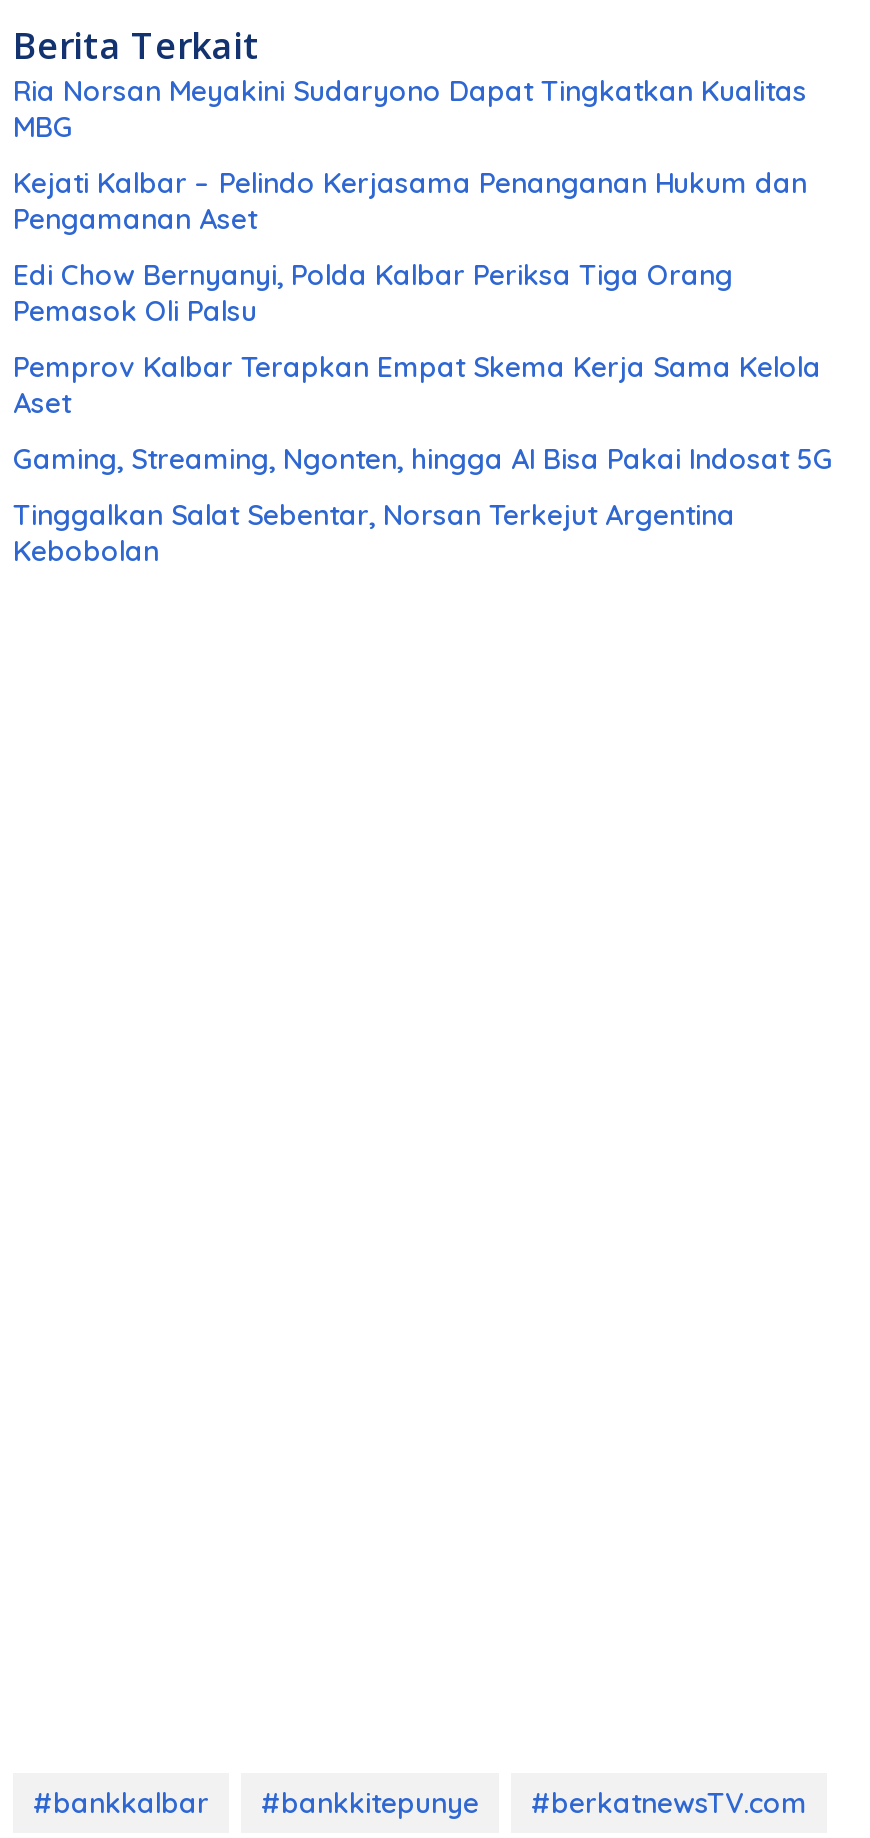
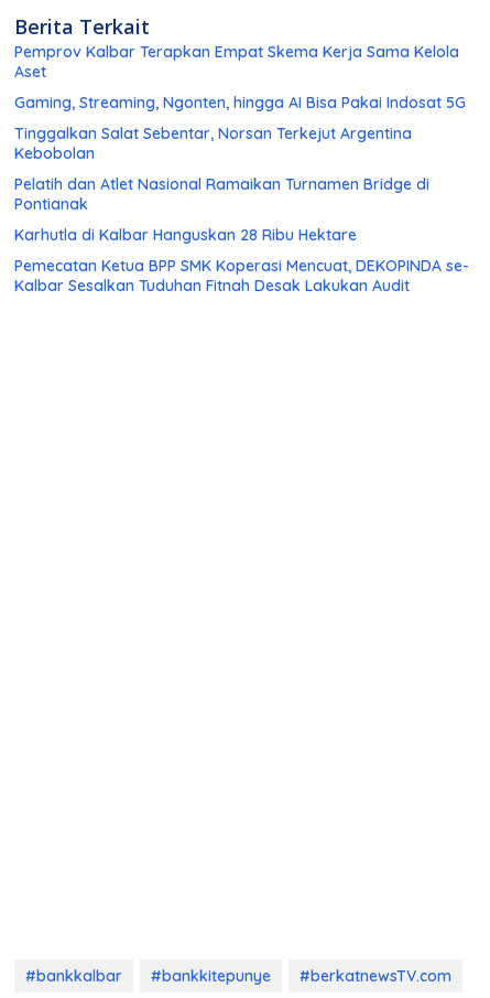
- Ria Norsan Meyakini Sudaryono Dapat Tingkatkan Kualitas
- MBG
- Kejati Kalbar – Pelindo Kerjasama Penanganan Hukum dan
- Pengamanan Aset
- Edi Chow Bernyanyi, Polda Kalbar Periksa Tiga Orang
- Pemasok Oli Palsu

moved up: Pemprov Kalbar Terapkan Empat Skema Kerja Sama Kelola | Aset | Gaming, Streaming, Ngonten, hingga AI Bisa Pakai Indosat 5G | Tinggalkan Salat Sebentar, Norsan Terkejut Argentina | Kebobolan

+ Pelatih dan Atlet Nasional Ramaikan Turnamen Bridge di
+ Pontianak
+ Karhutla di Kalbar Hanguskan 28 Ribu Hektare
+ Pemecatan Ketua BPP SMK Koperasi Mencuat, DEKOPINDA se-
+ Kalbar Sesalkan Tuduhan Fitnah Desak Lakukan Audit
